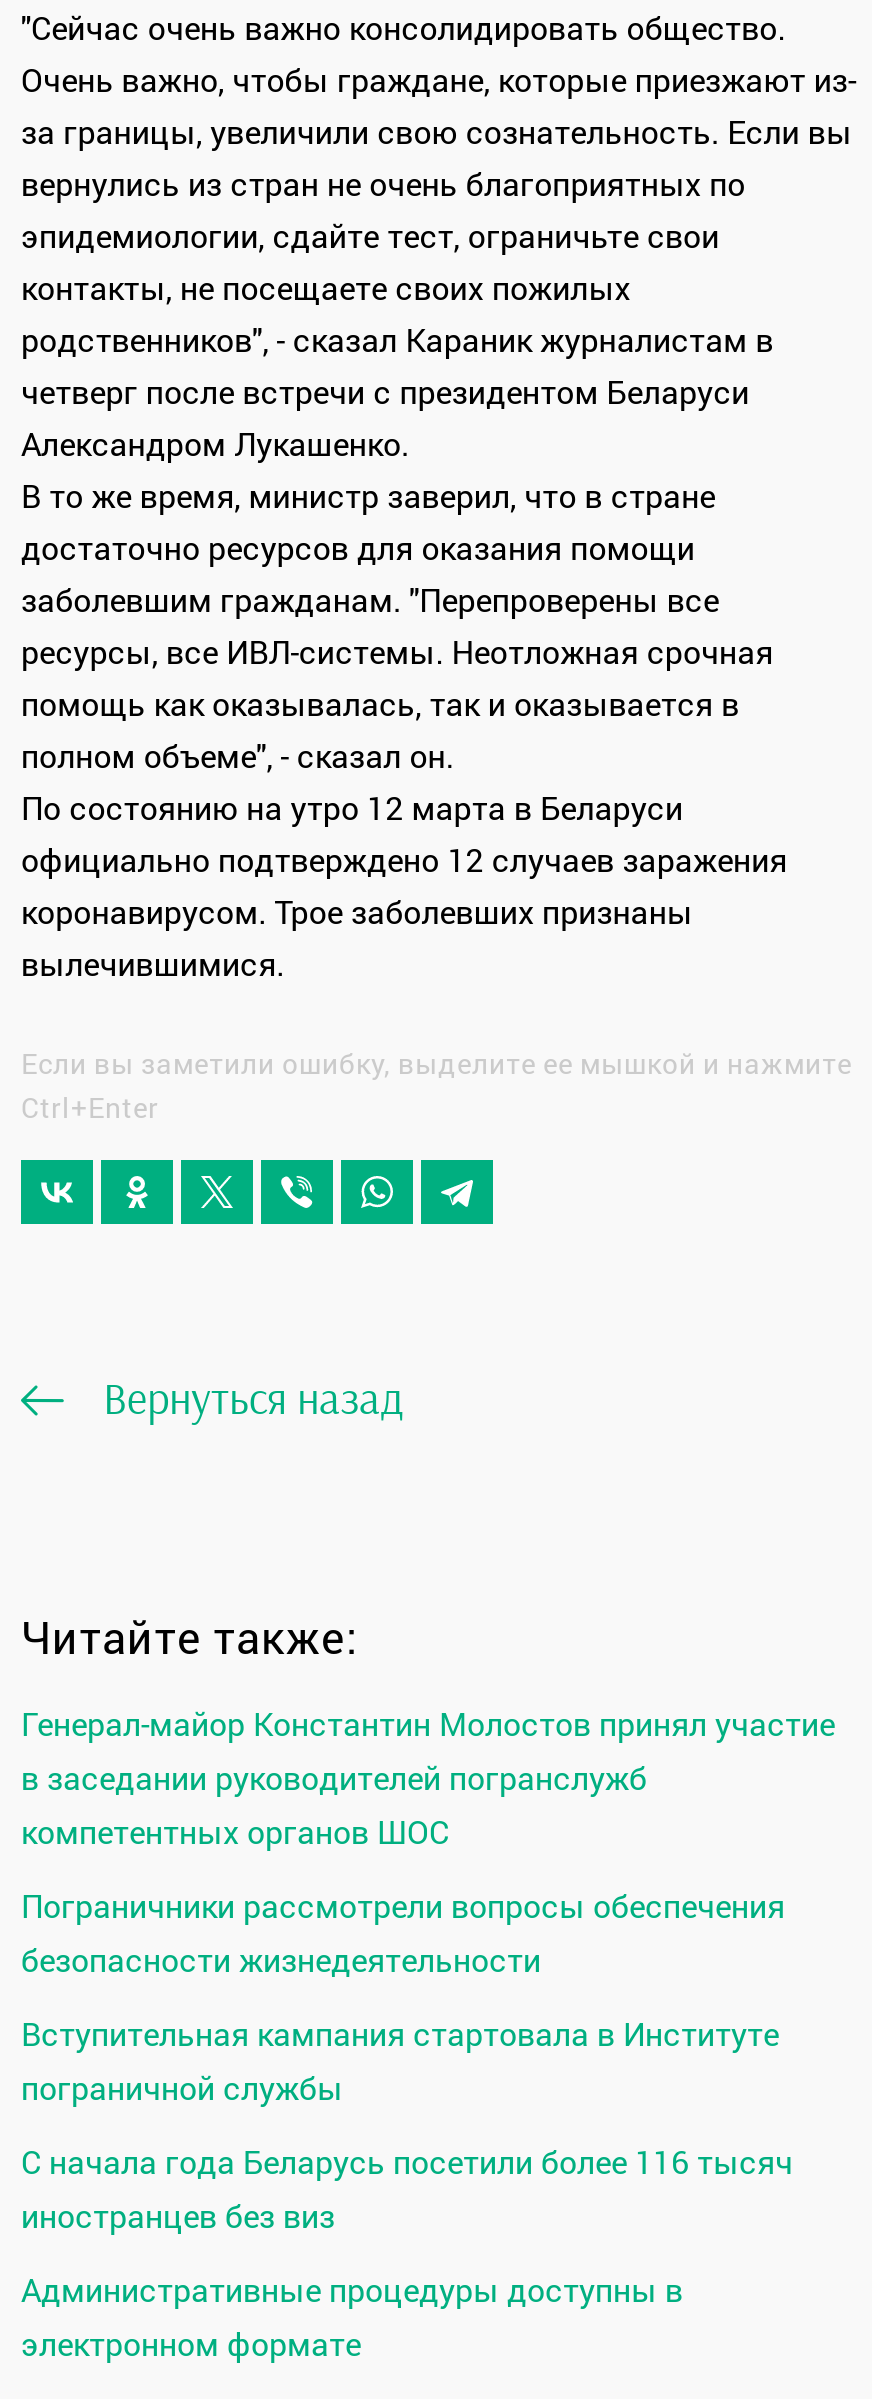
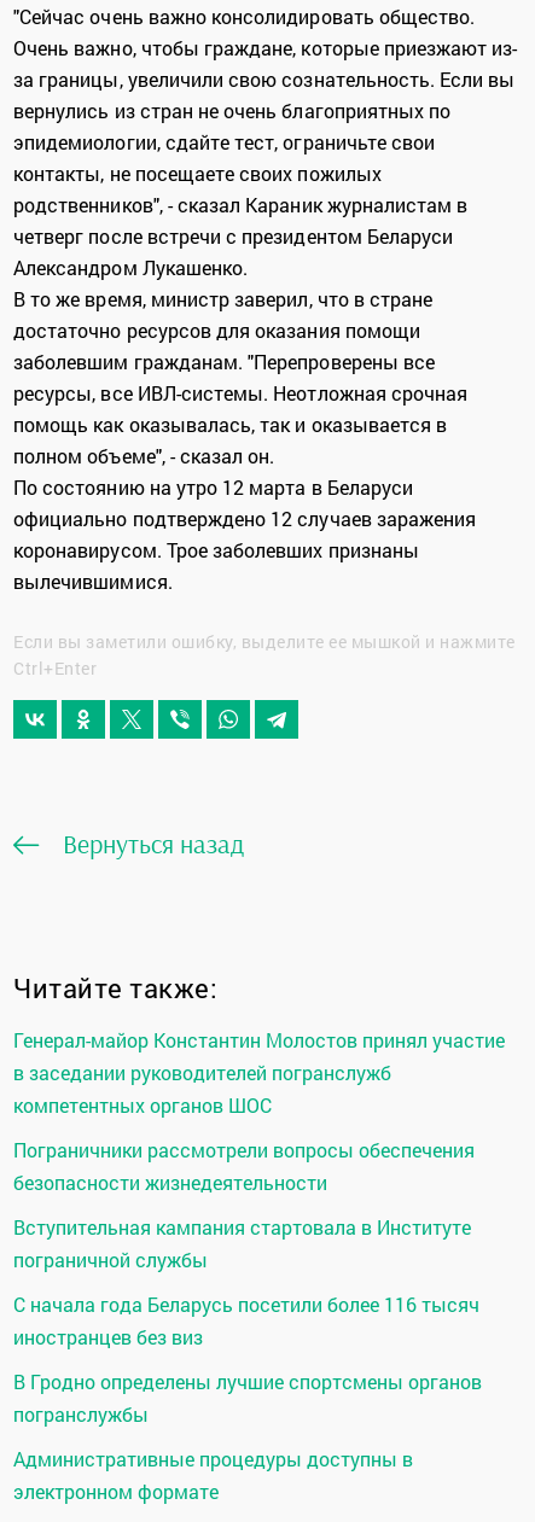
+ В Гродно определены лучшие спортсмены органов
+ погранслужбы
